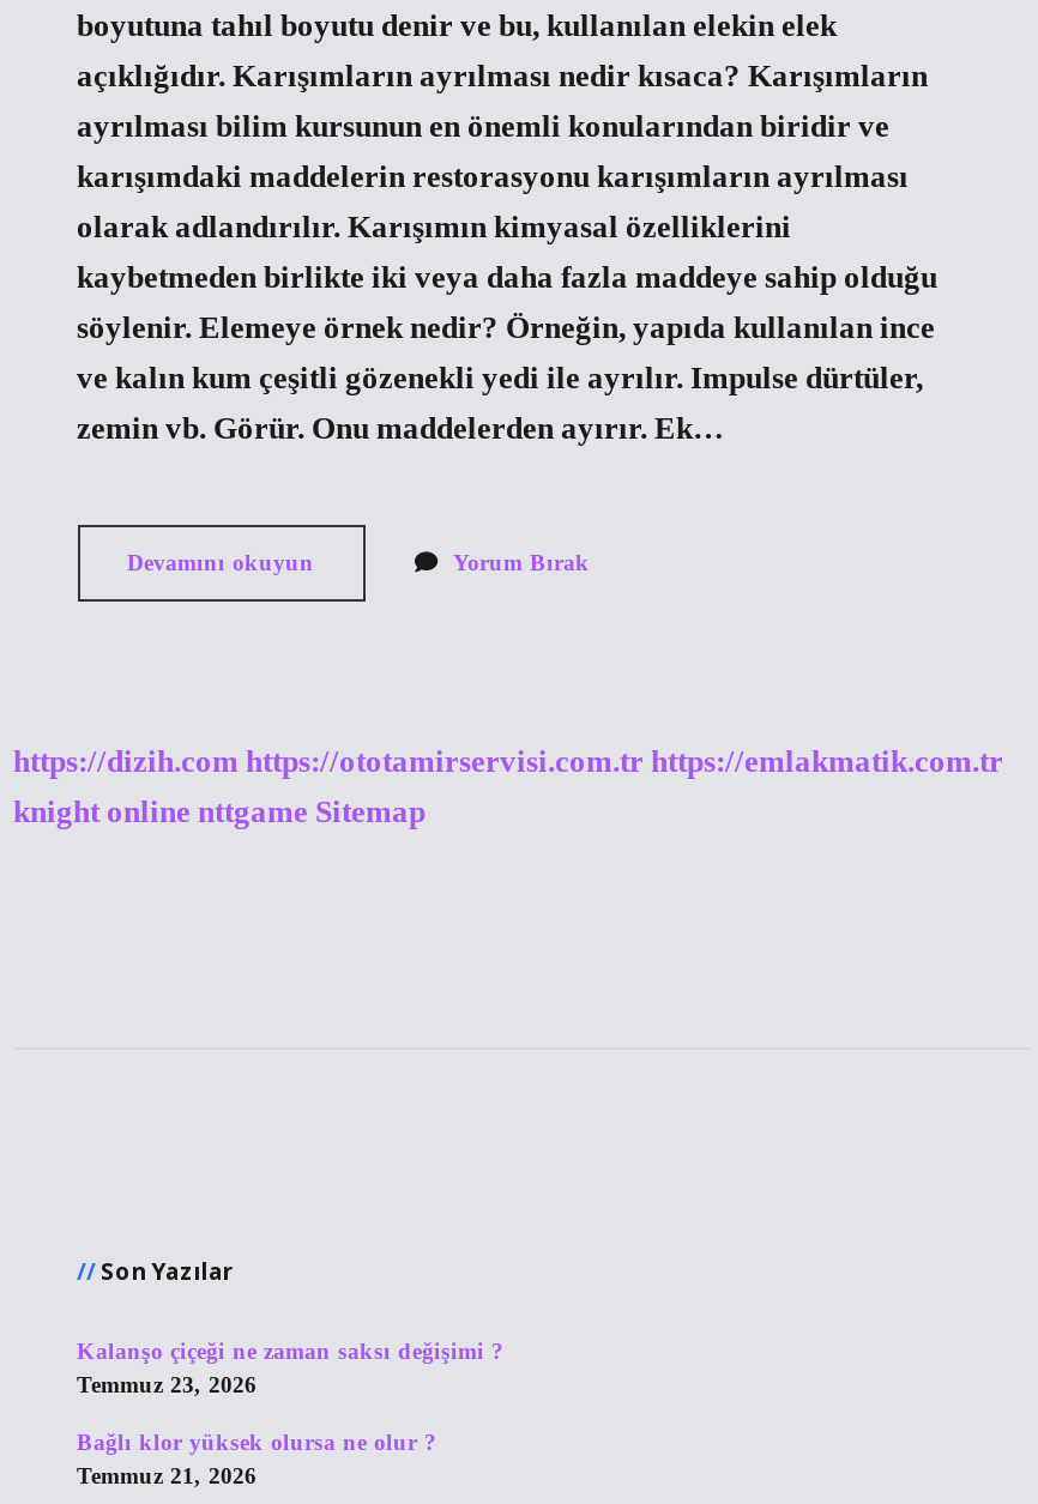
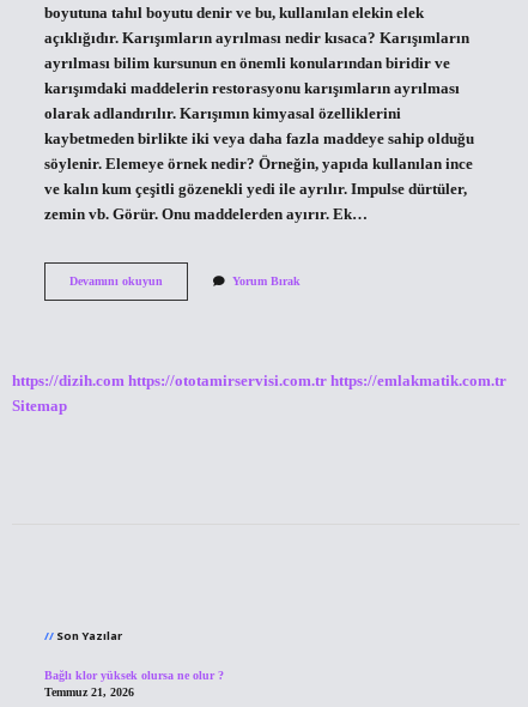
- knight online nttgame Sitemap
+ Sitemap

- Kalanşo çiçeği ne zaman saksı değişimi ?
- Temmuz 23, 2026
